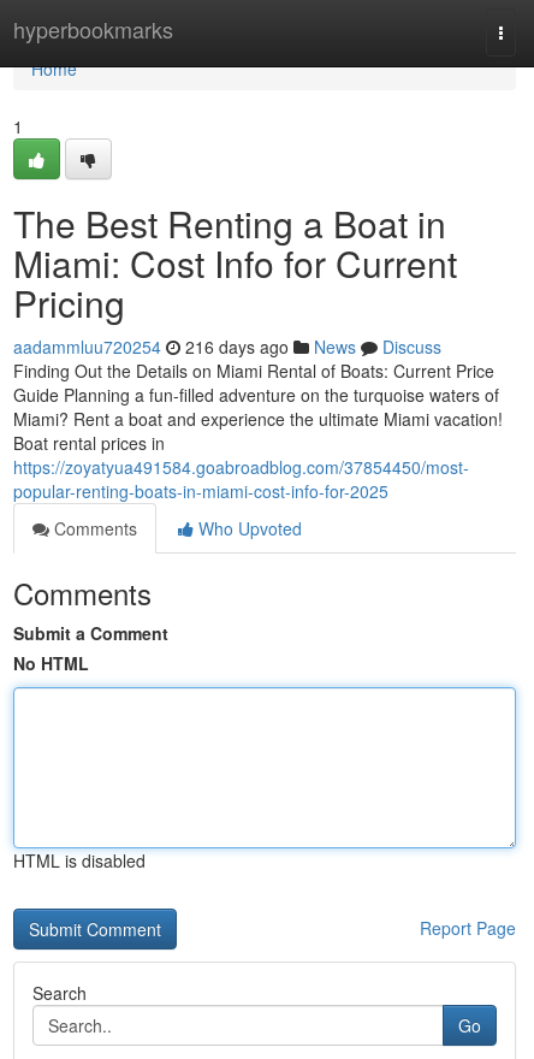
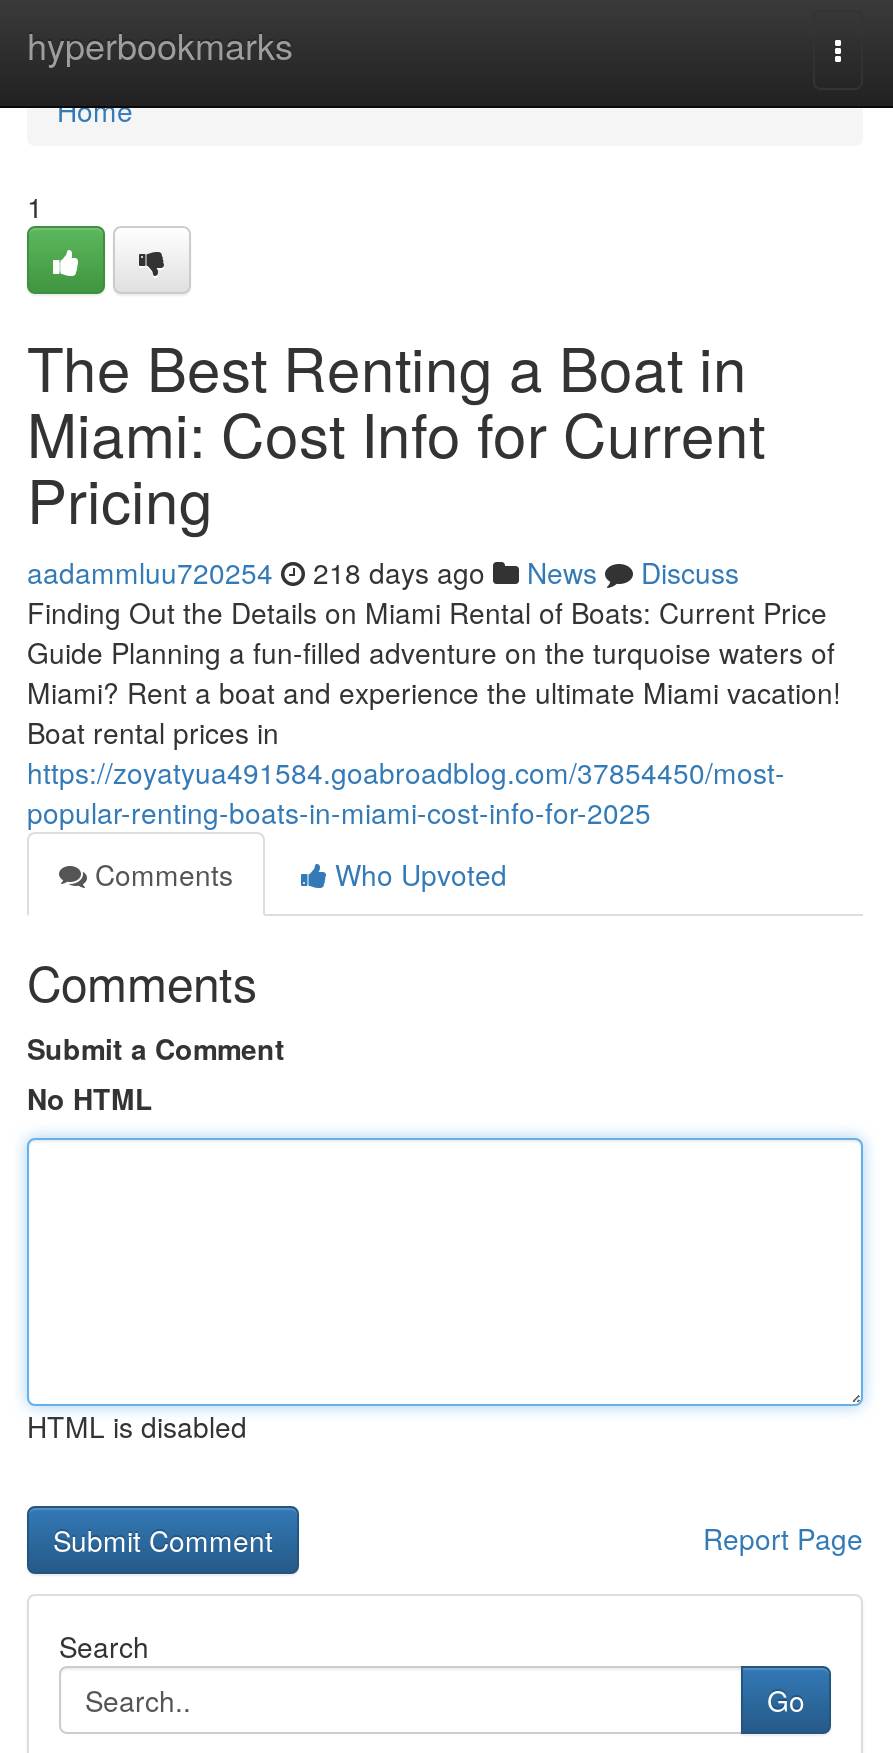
- aadammluu720254 216 days ago News Discuss
+ aadammluu720254 218 days ago News Discuss
